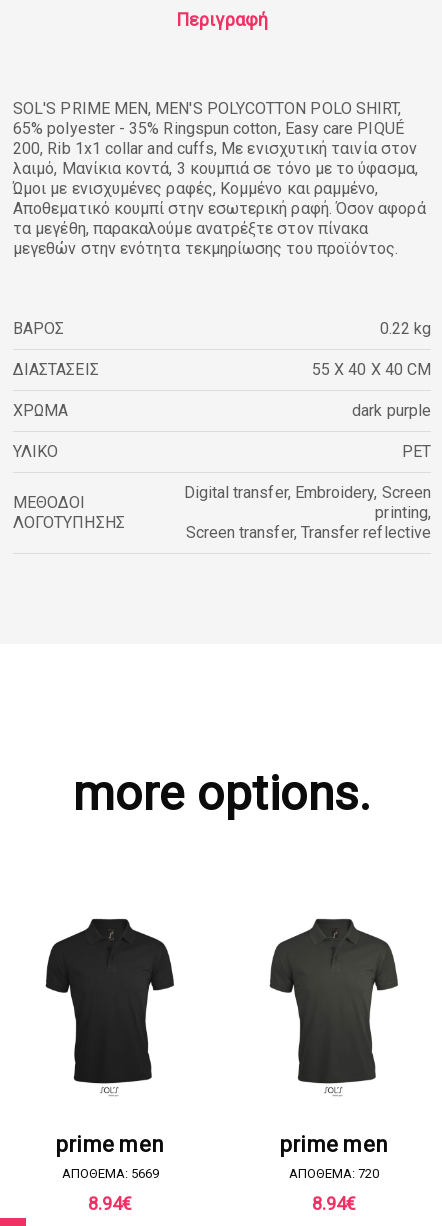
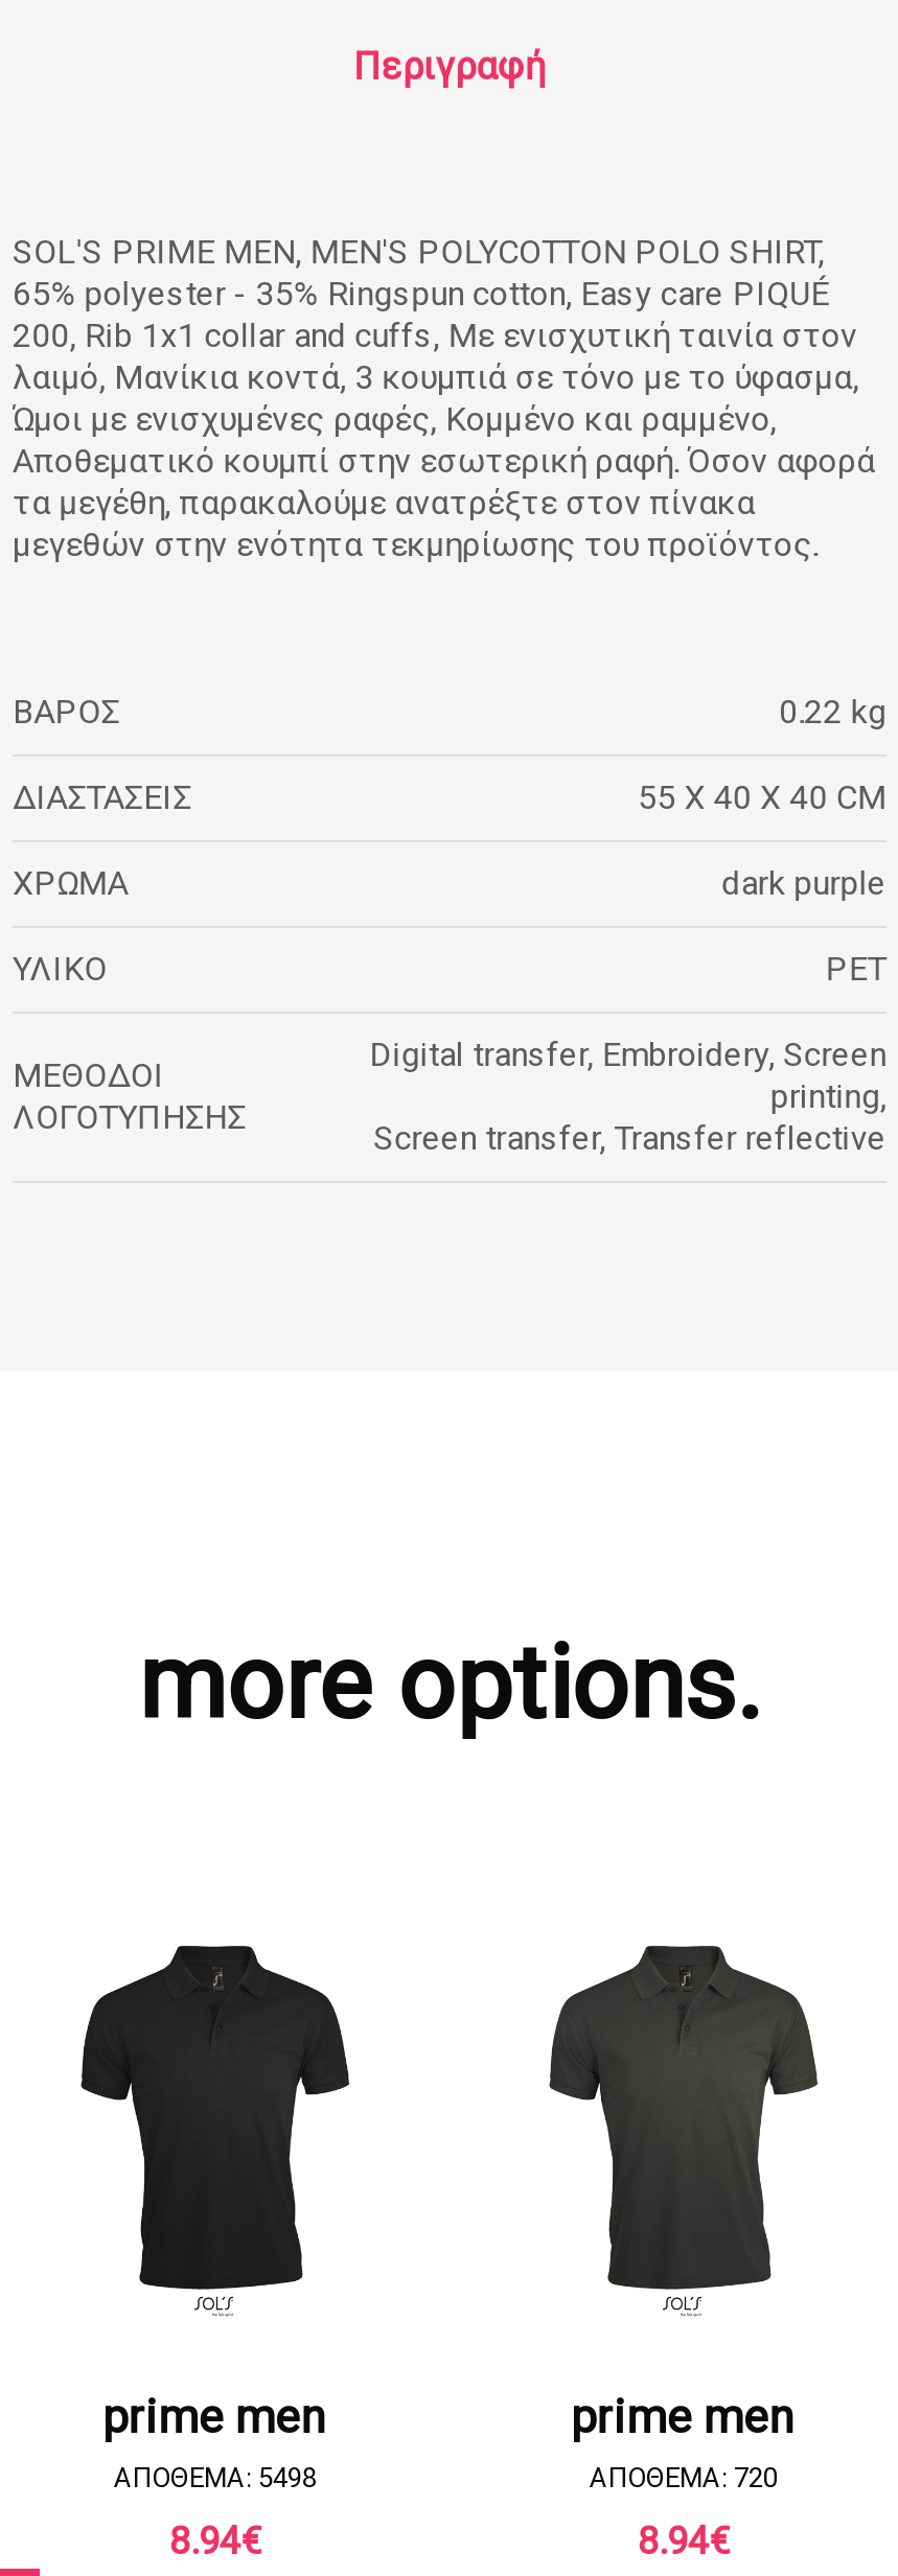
- ΑΠΟΘΕΜΑ: 5669
+ ΑΠΟΘΕΜΑ: 5498
